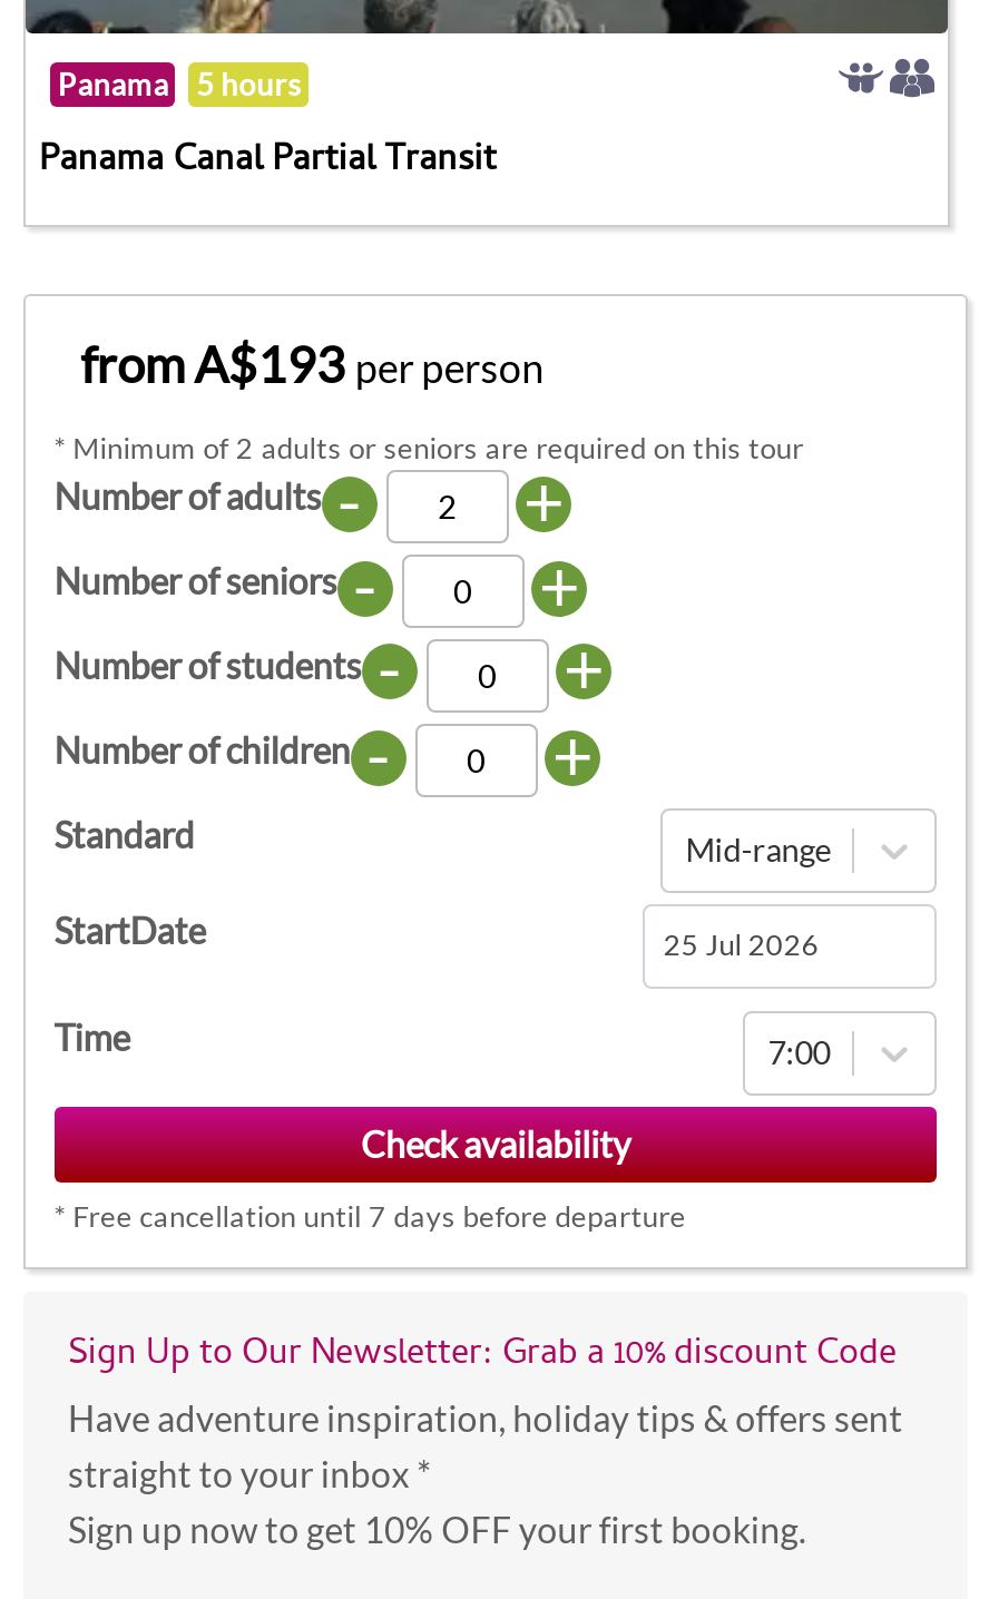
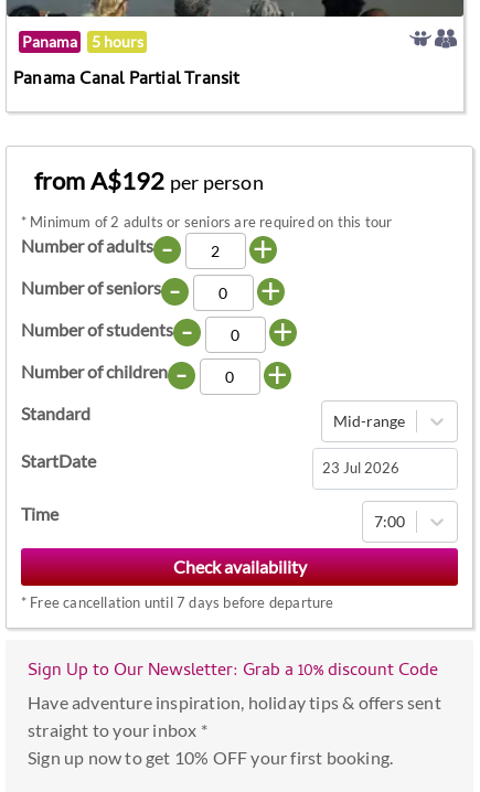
- from A$193 per person
+ from A$192 per person
